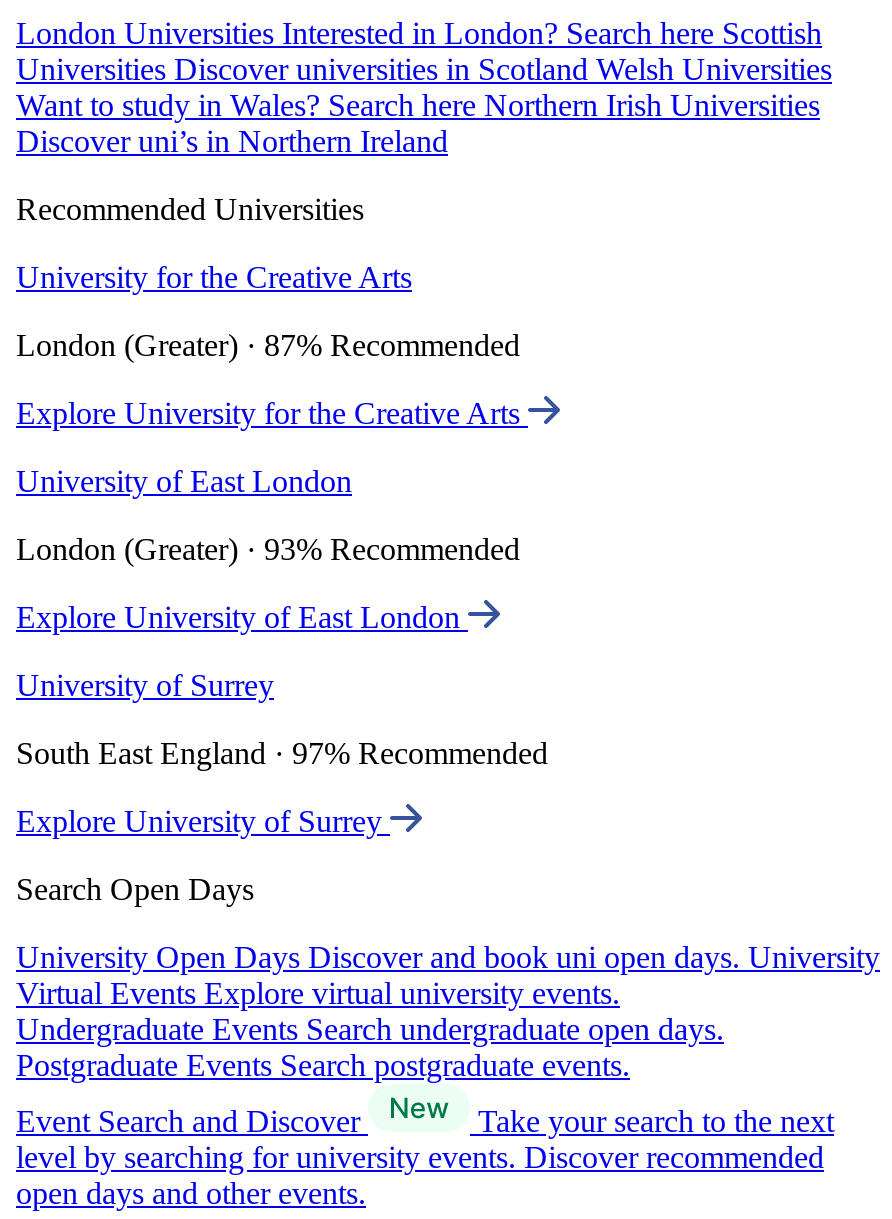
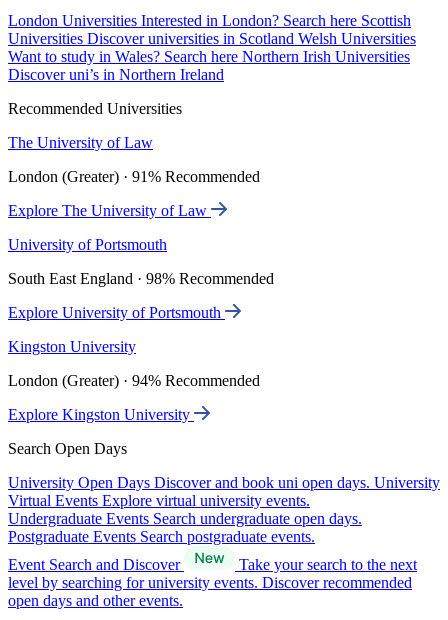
- University for the Creative Arts
+ The University of Law

- London (Greater) · 87% Recommended
+ London (Greater) · 91% Recommended

- Explore University for the Creative Arts
+ Explore The University of Law

- University of East London
+ University of Portsmouth

- London (Greater) · 93% Recommended
+ South East England · 98% Recommended

- Explore University of East London
+ Explore University of Portsmouth

- University of Surrey
+ Kingston University

- South East England · 97% Recommended
+ London (Greater) · 94% Recommended

- Explore University of Surrey
+ Explore Kingston University
